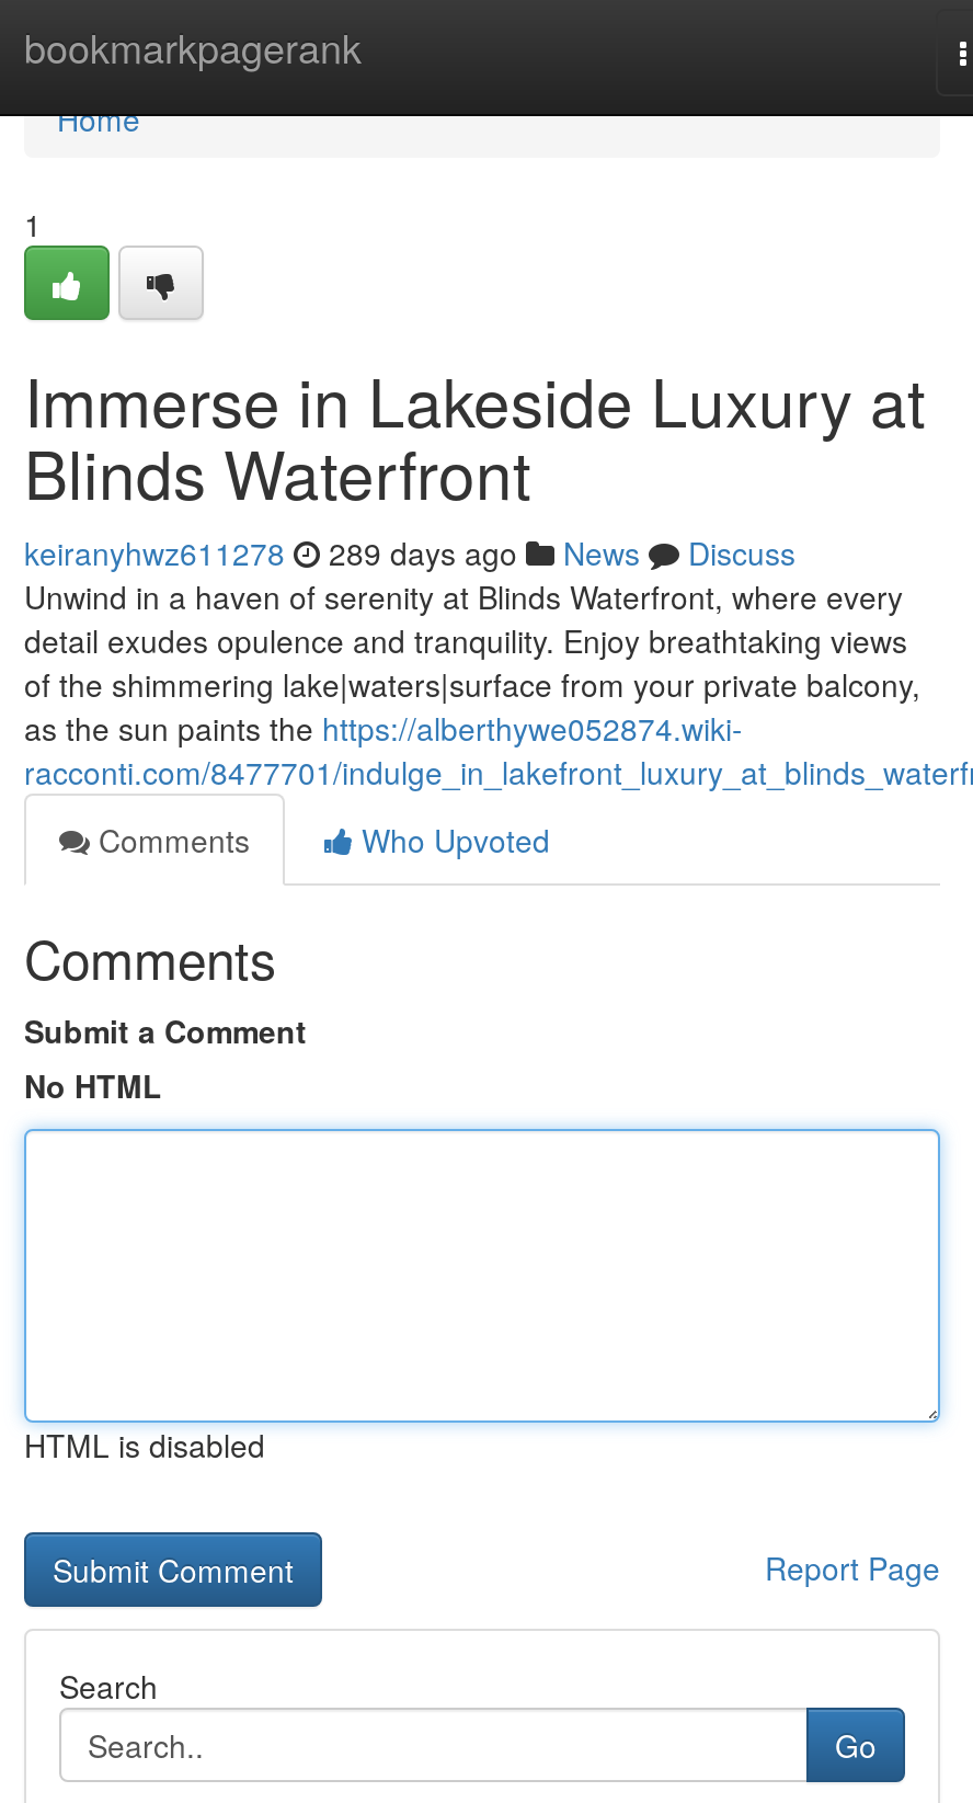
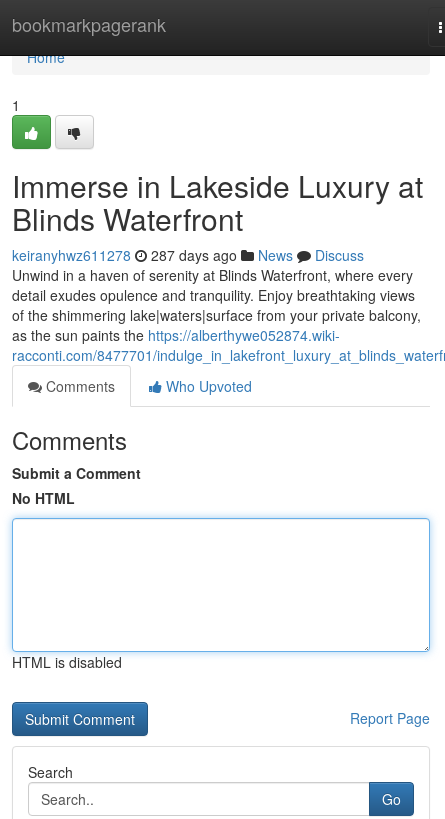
- keiranyhwz611278 289 days ago News Discuss
+ keiranyhwz611278 287 days ago News Discuss
